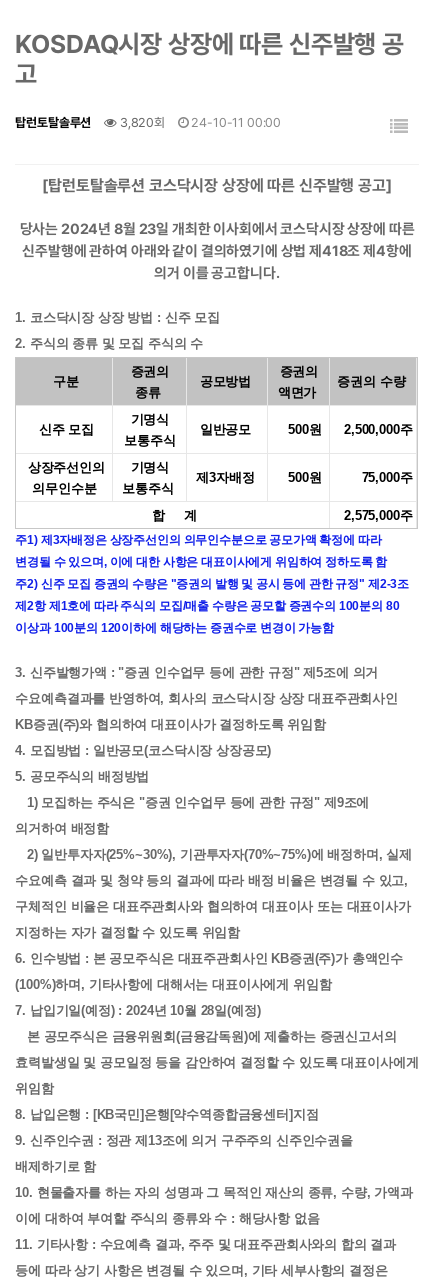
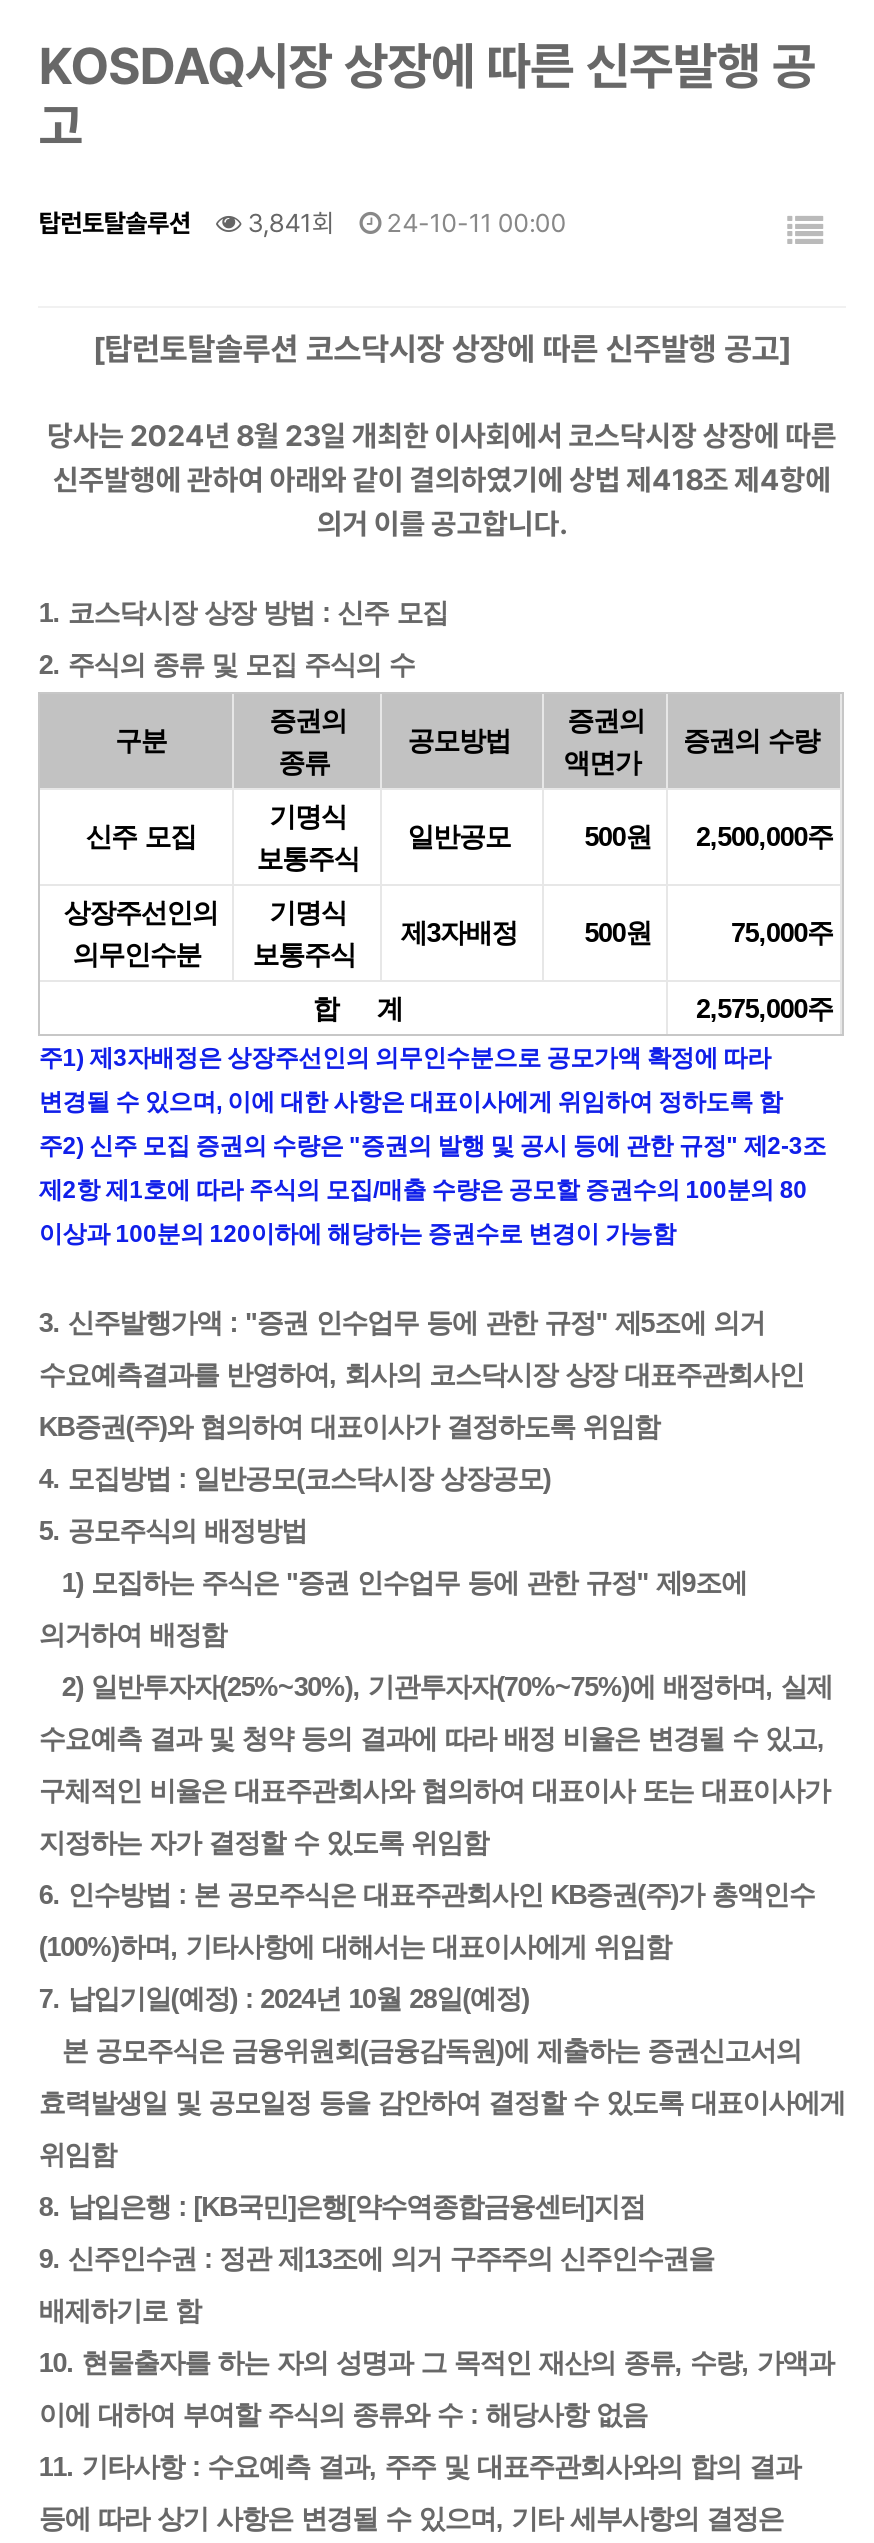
- 탑런토탈솔루션 3,820회 24-10-11 00:00
+ 탑런토탈솔루션 3,841회 24-10-11 00:00
